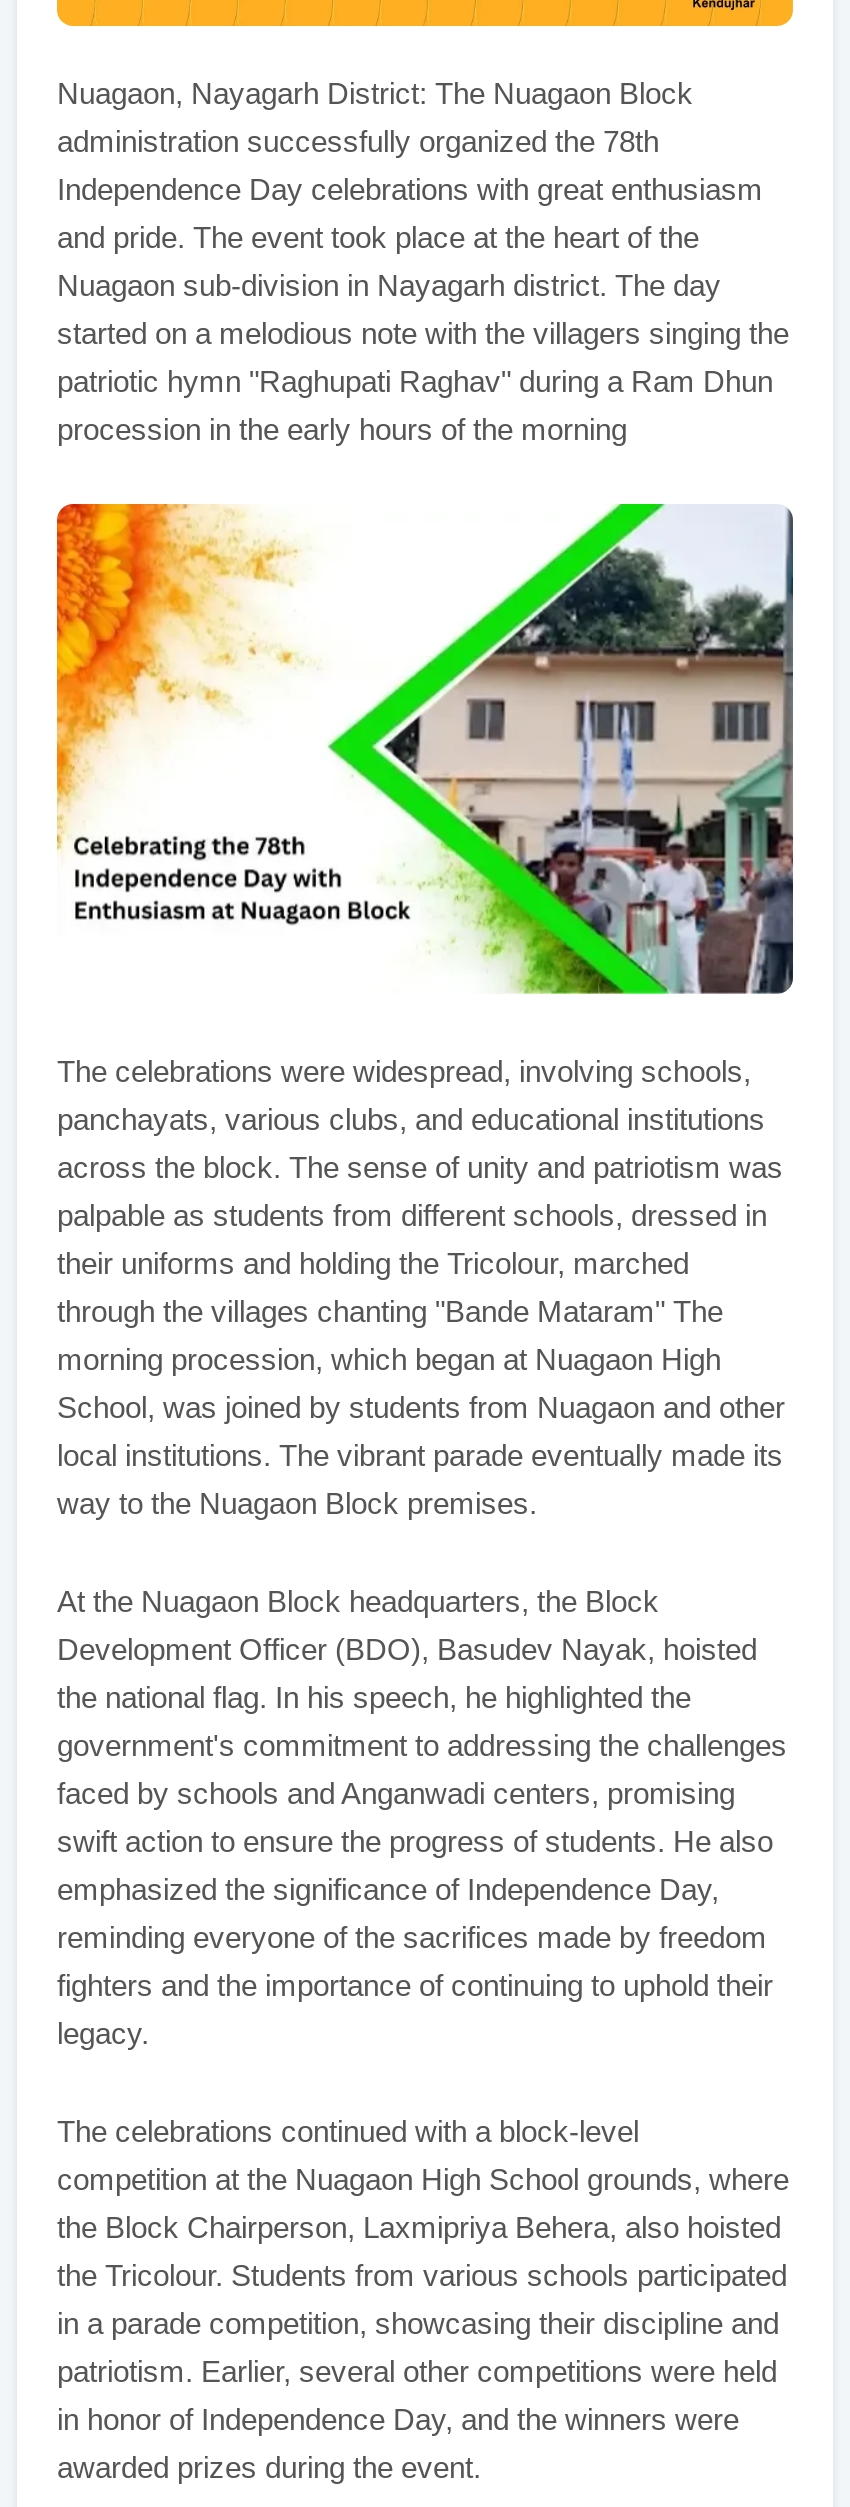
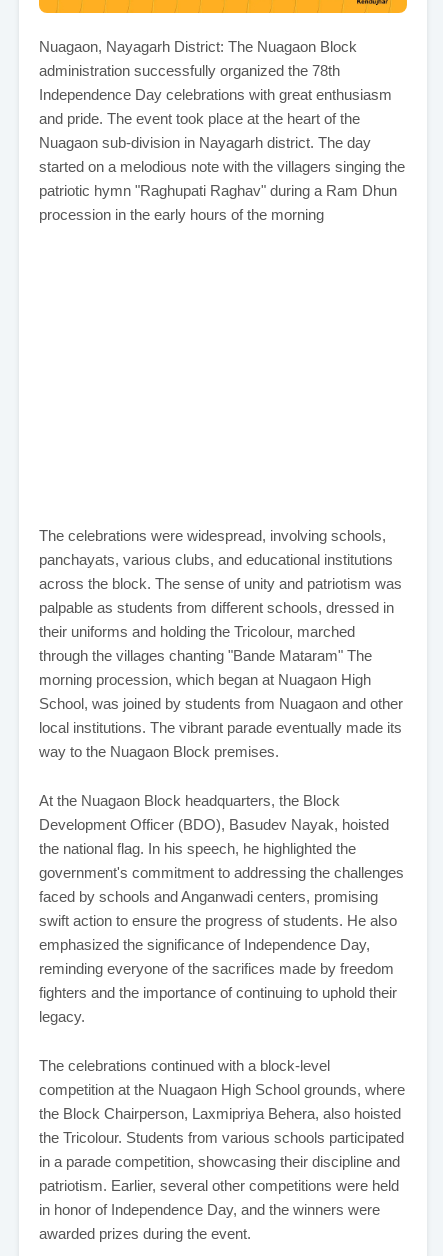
- [image]
